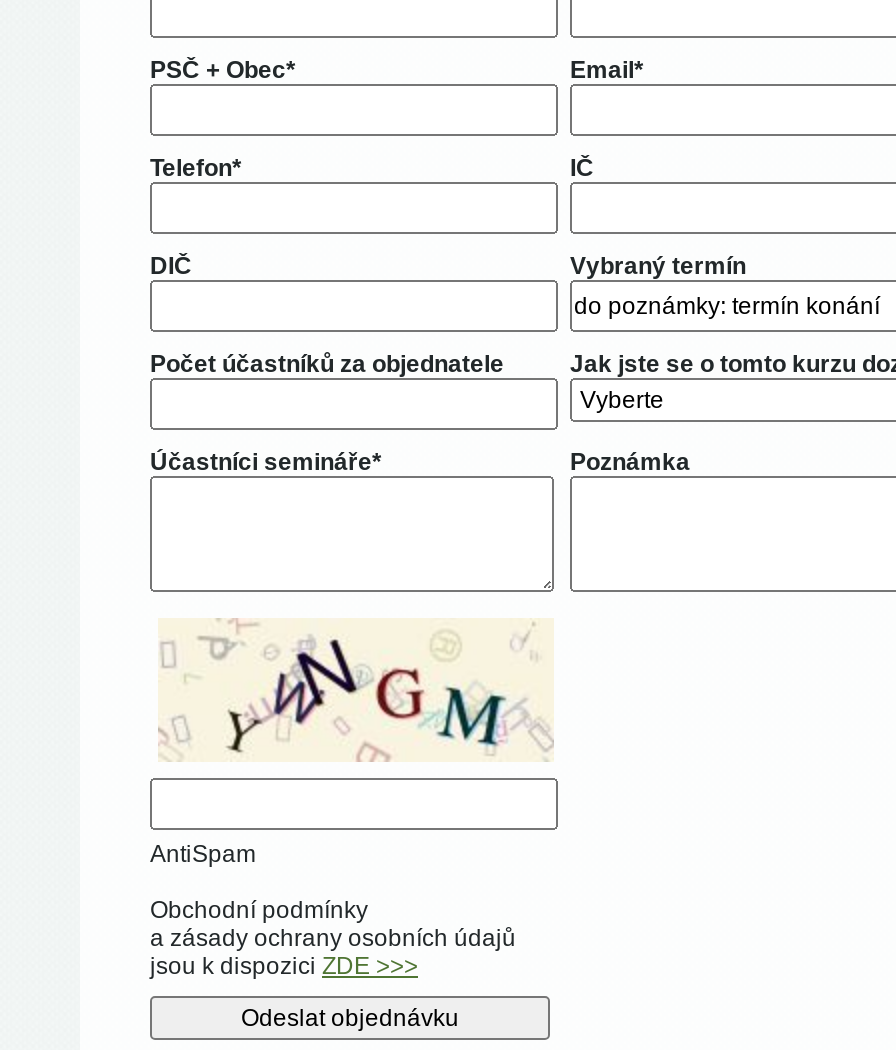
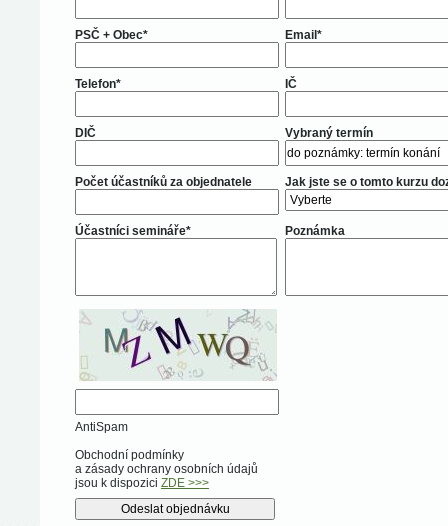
- [image]
+ [image]
